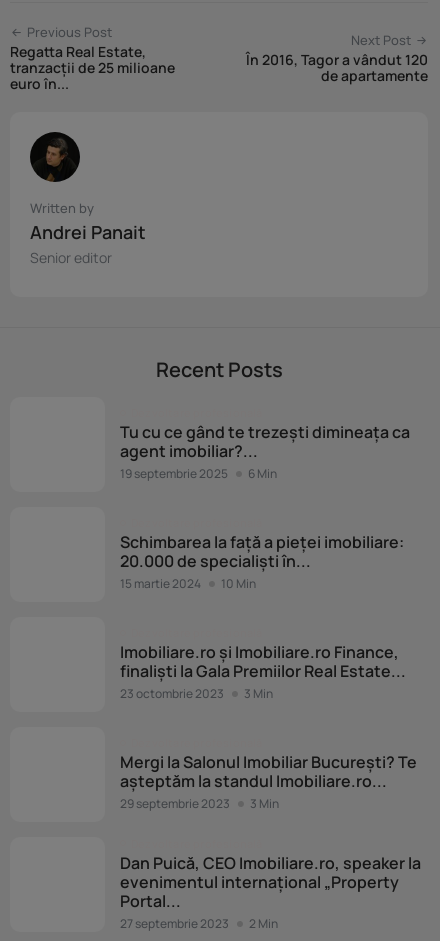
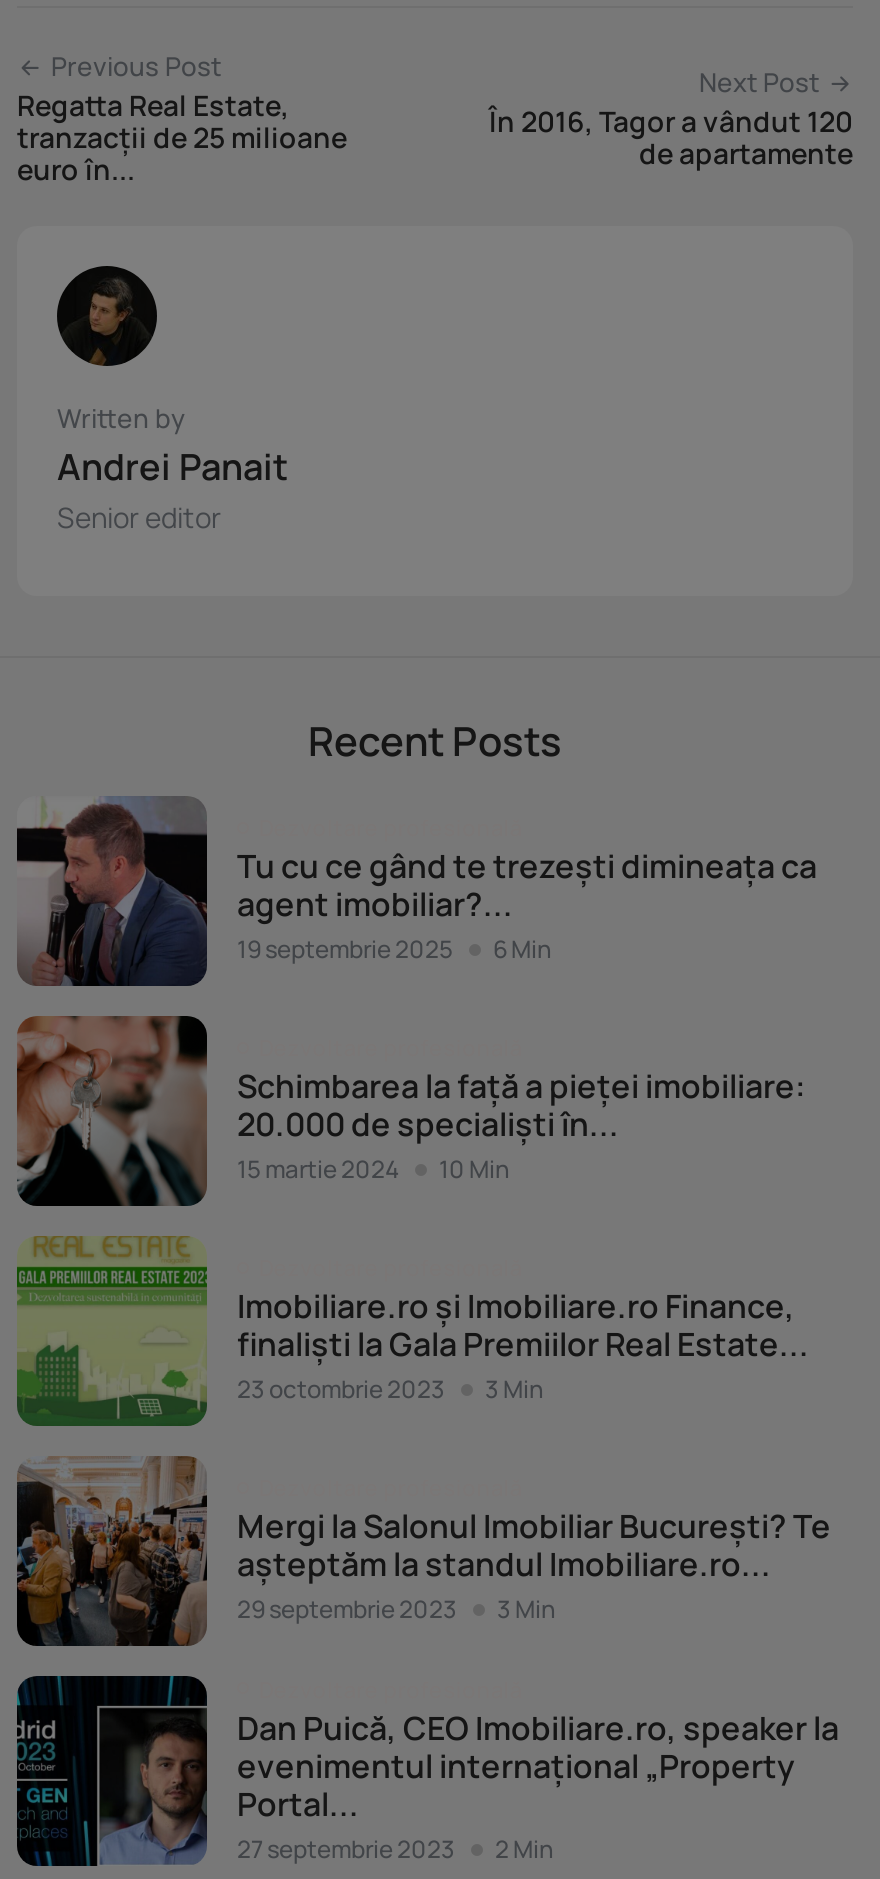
+ [image]

+ [image]

+ [image]

+ [image]

+ [image]
